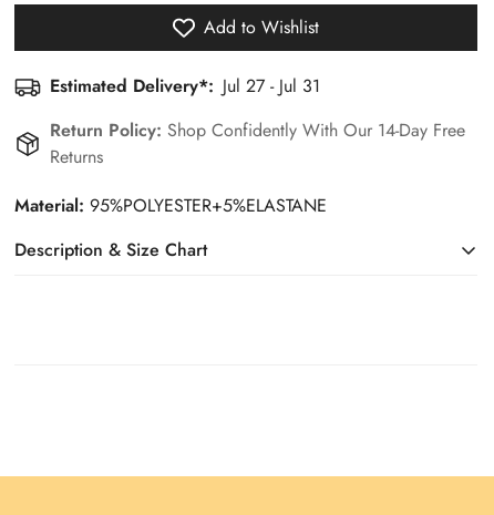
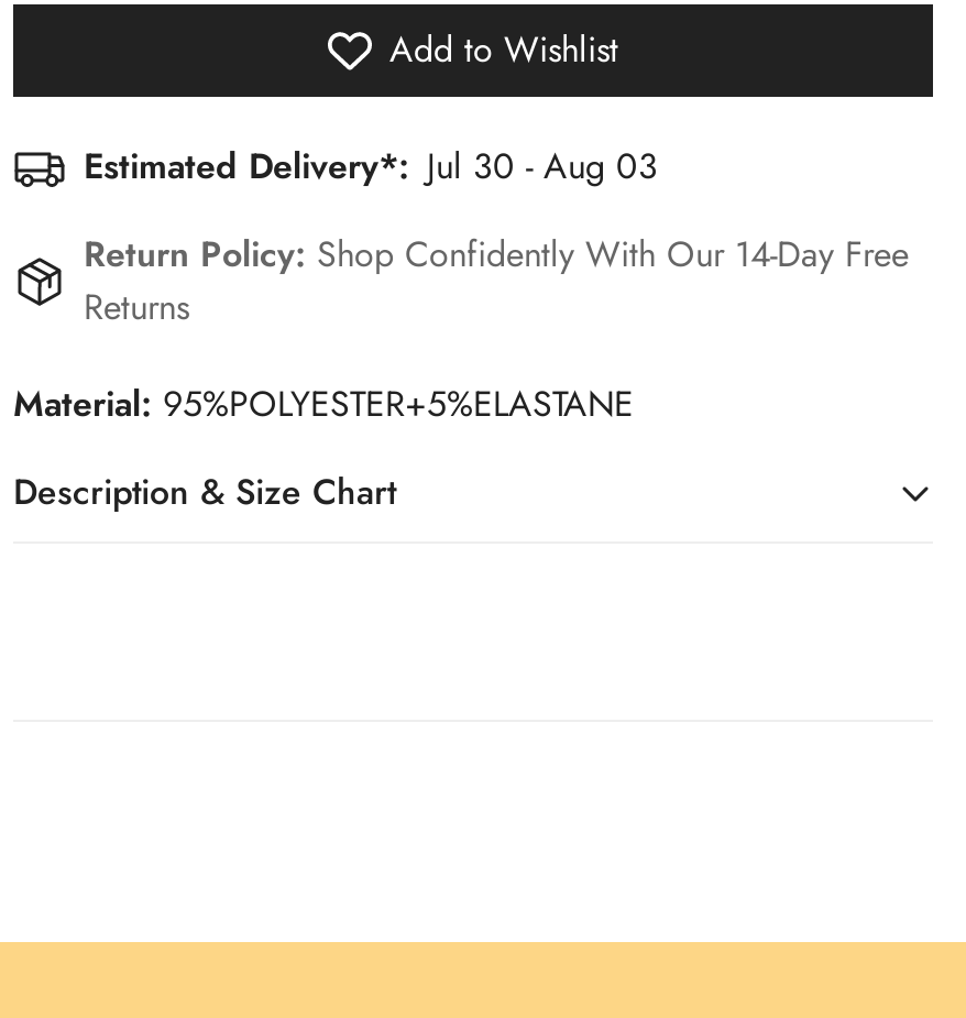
- Estimated Delivery*: Jul 27 - Jul 31
+ Estimated Delivery*: Jul 30 - Aug 03
